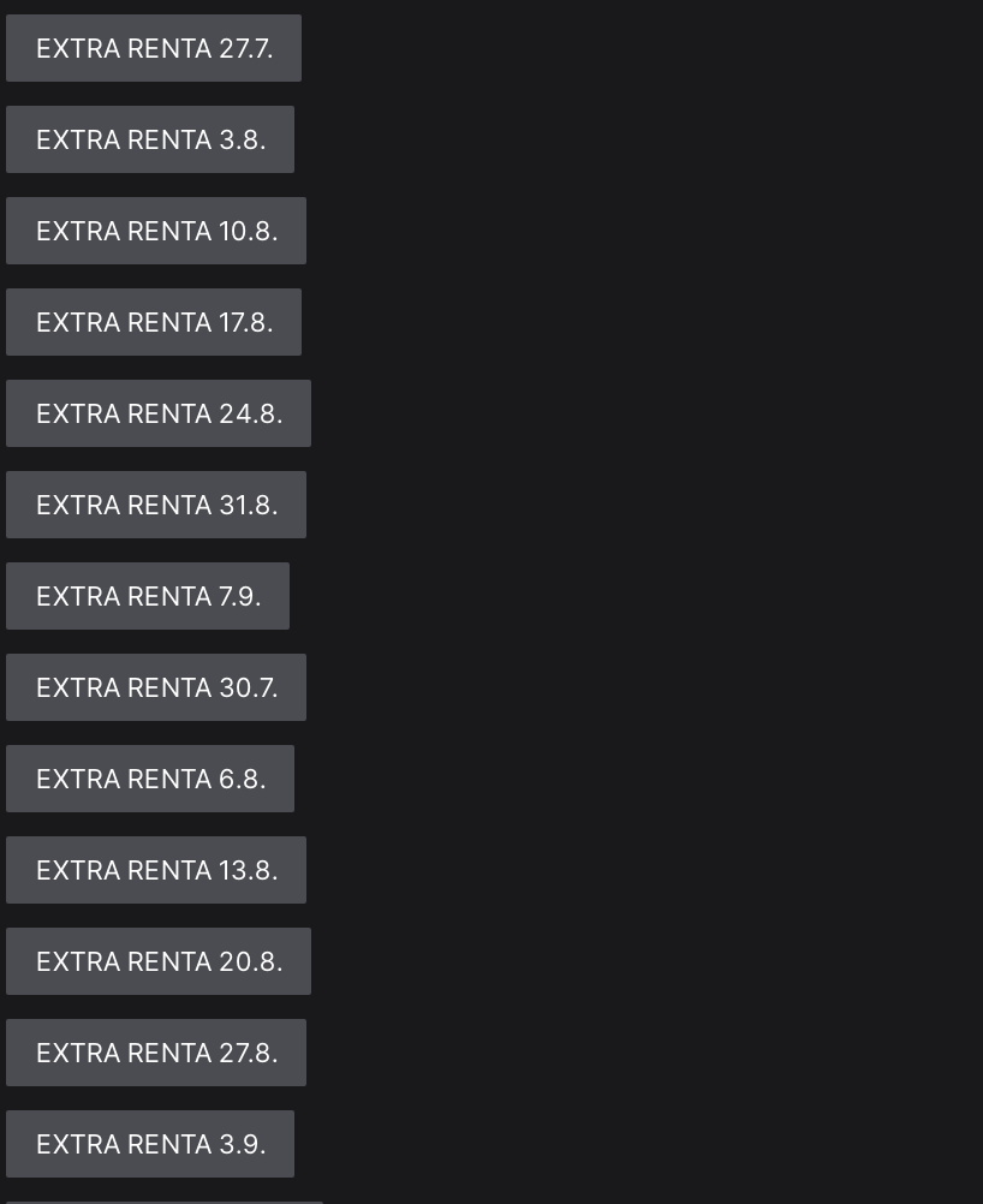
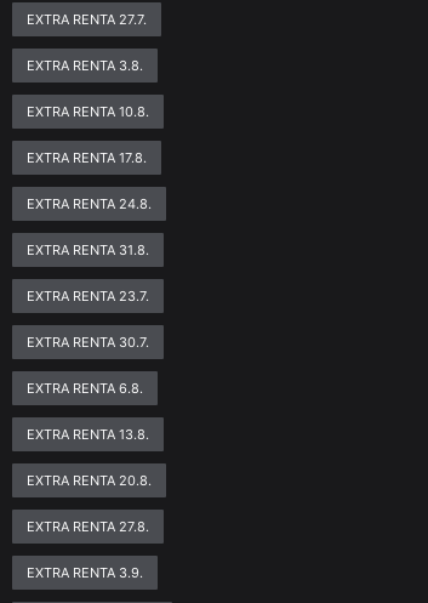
- EXTRA RENTA 7.9.
+ EXTRA RENTA 23.7.
